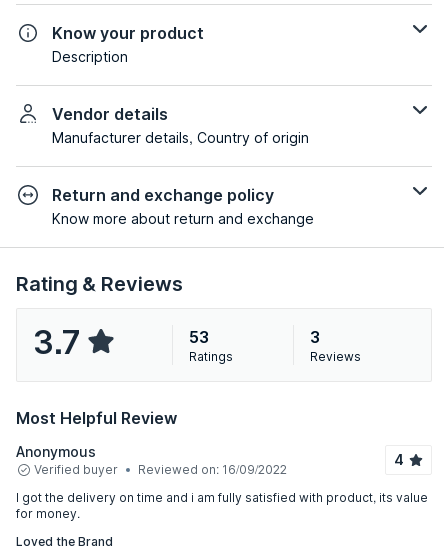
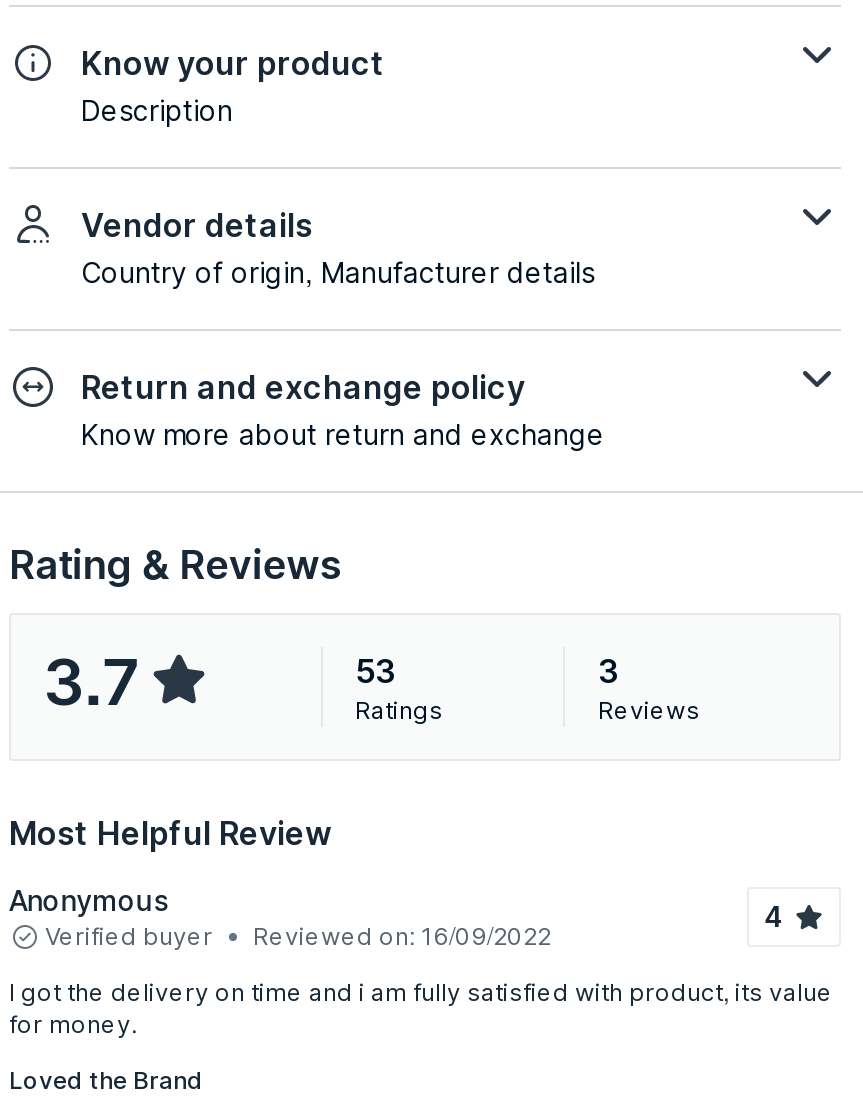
- Manufacturer details, Country of origin
+ Country of origin, Manufacturer details
